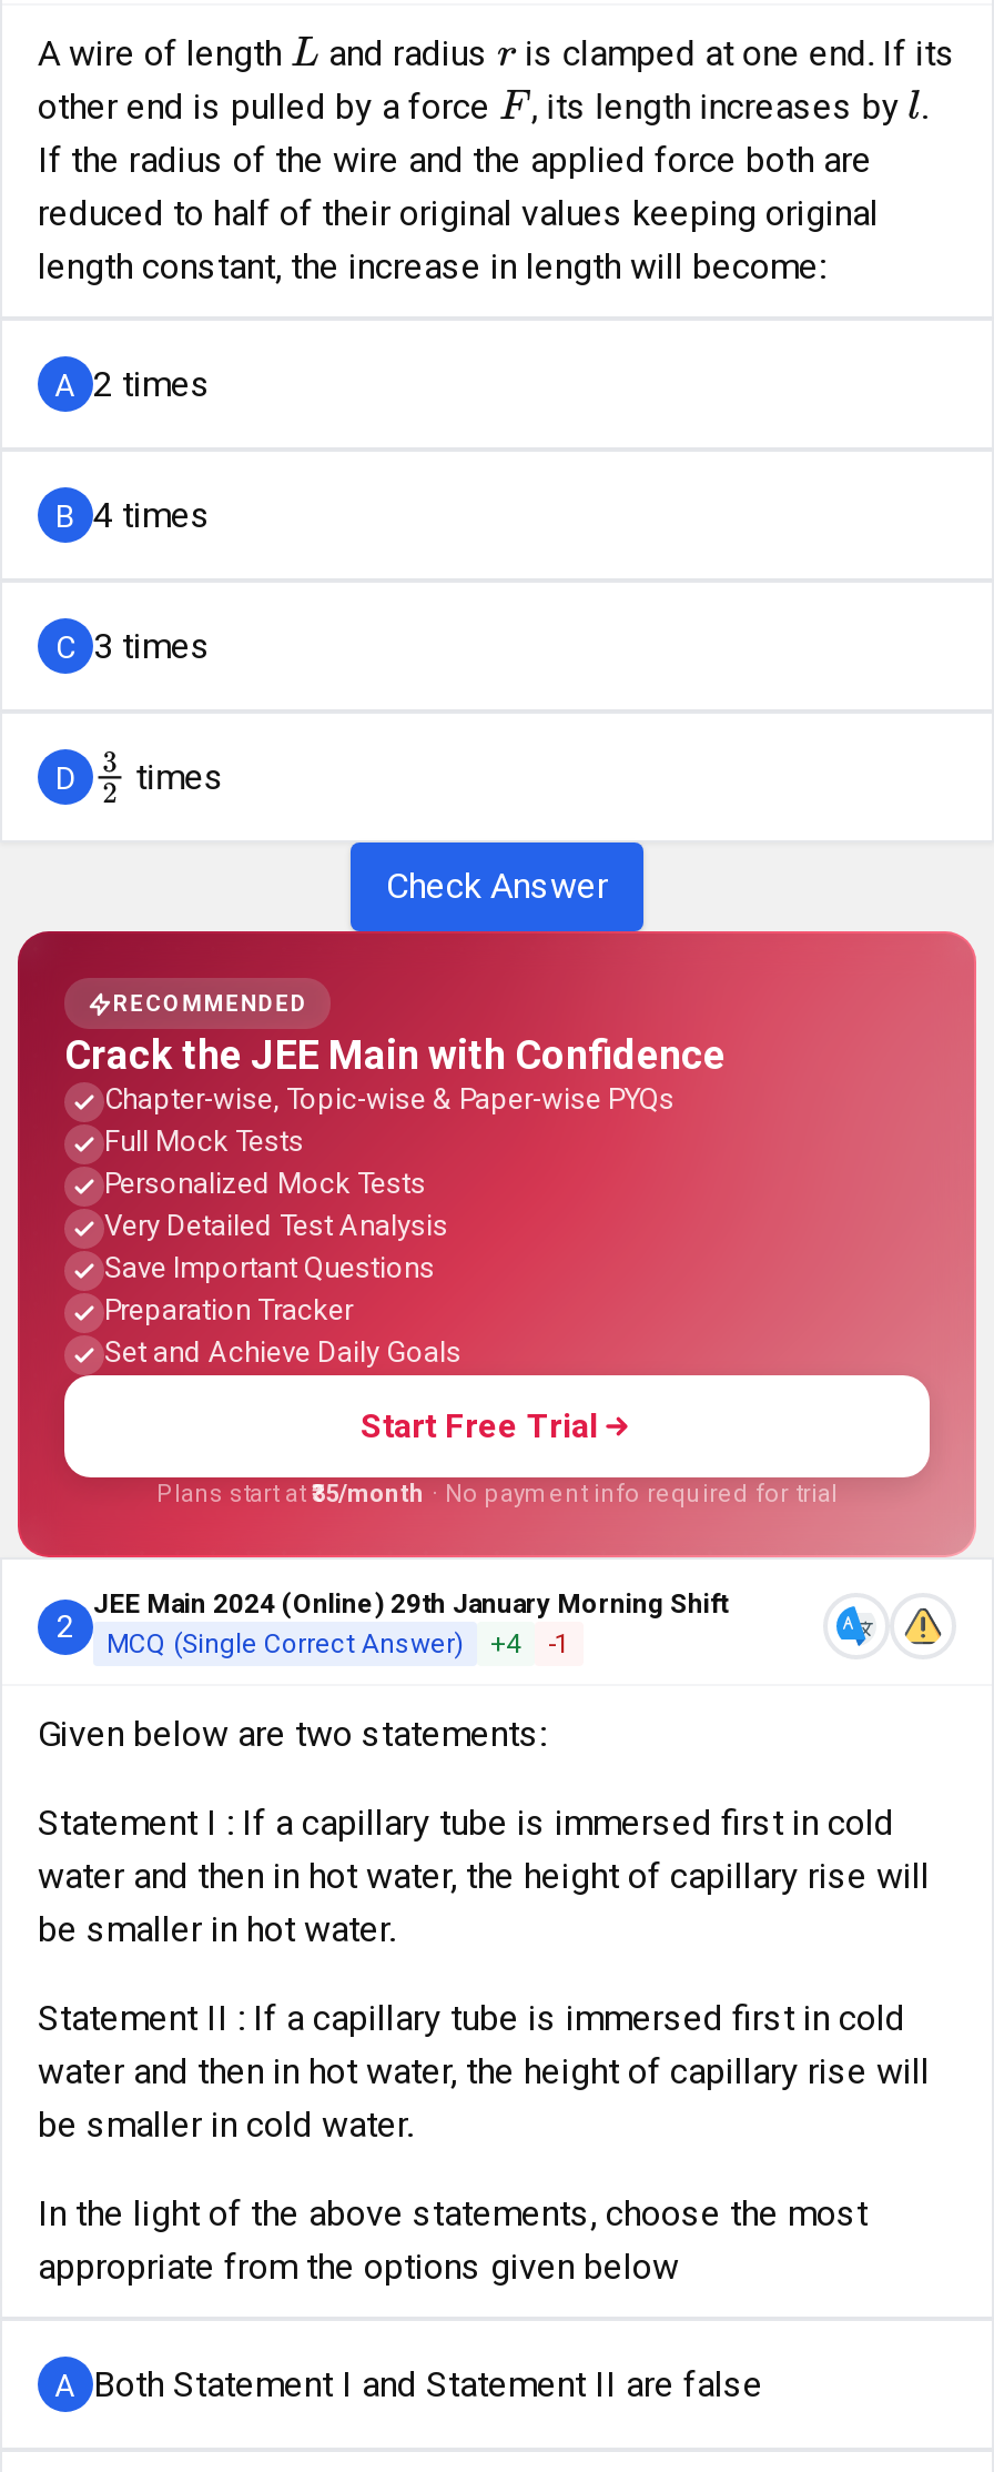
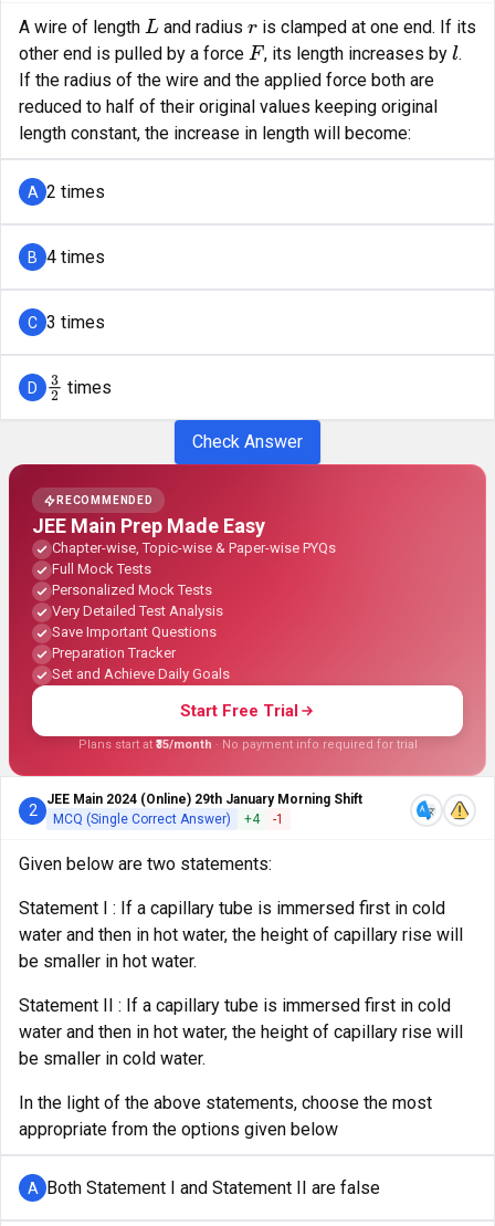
- Crack the JEE Main with Confidence
+ JEE Main Prep Made Easy
